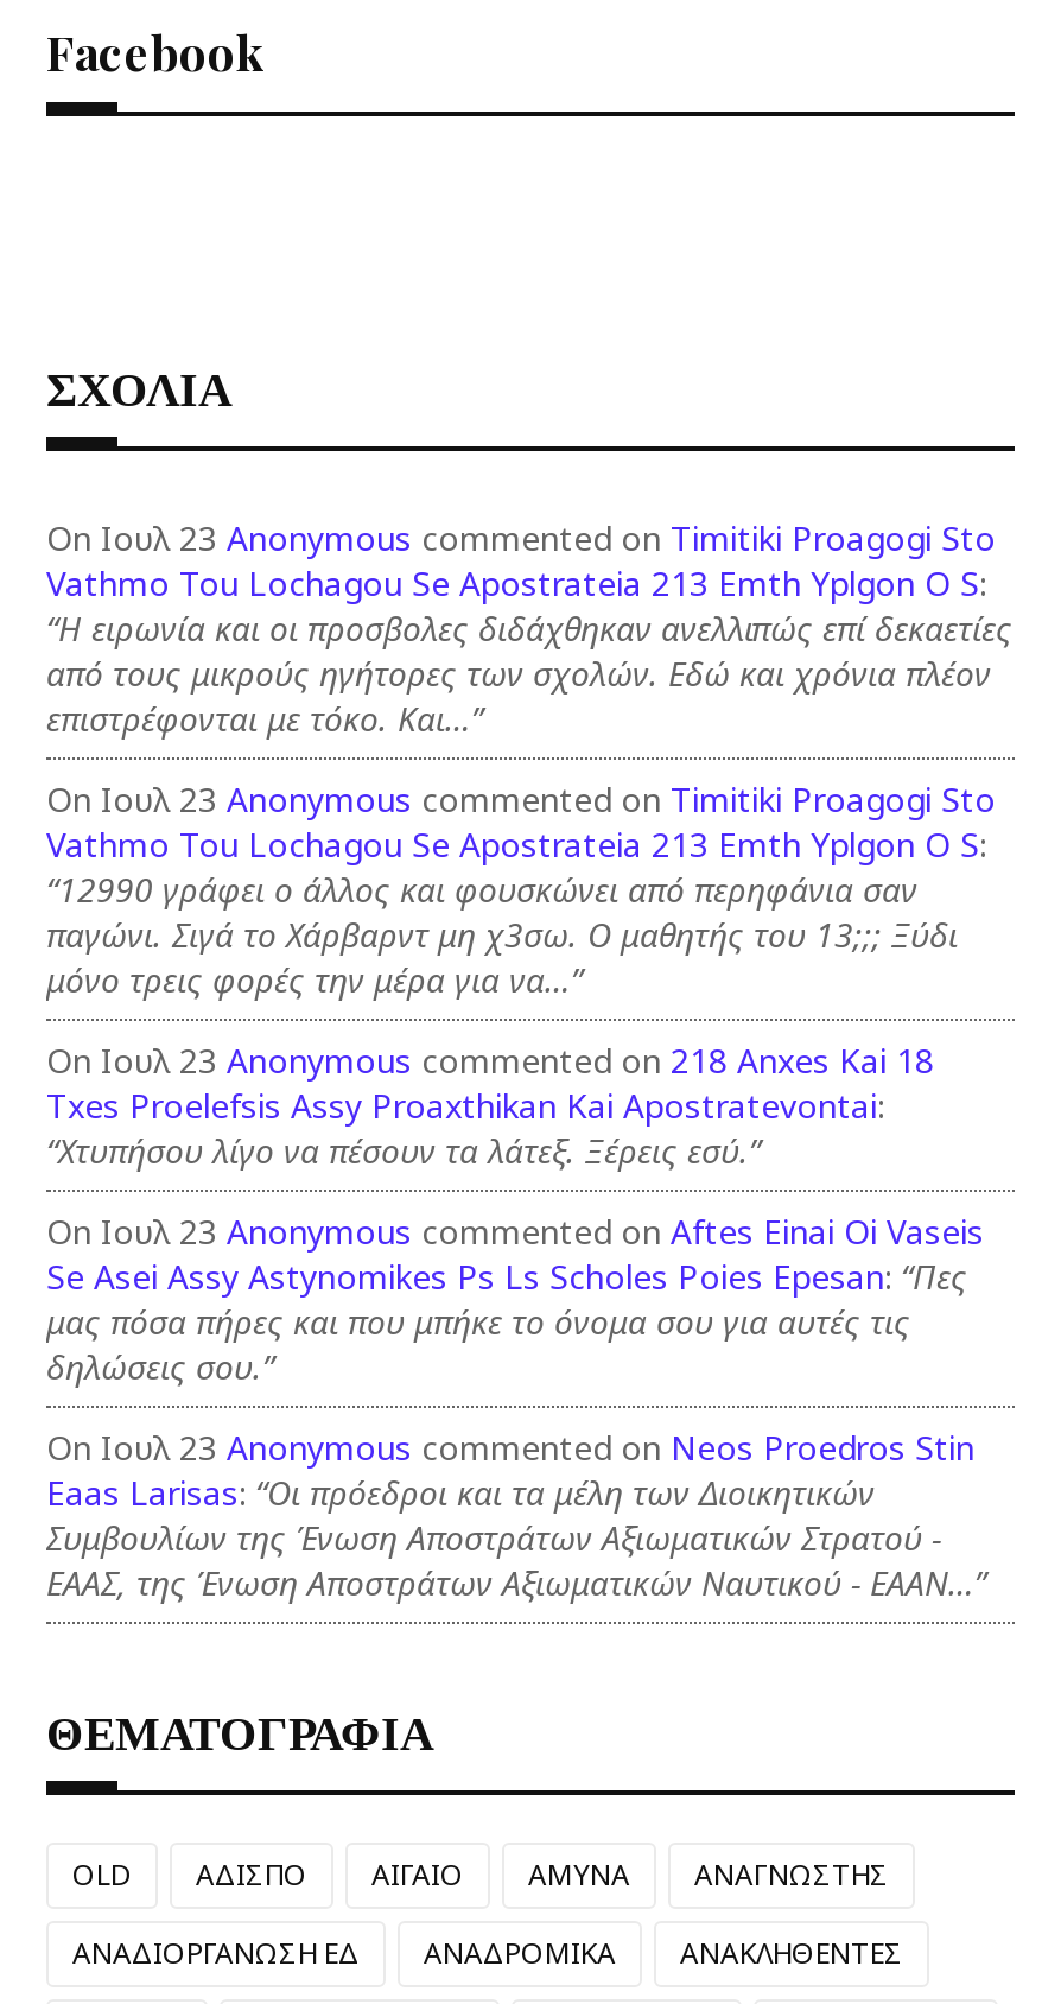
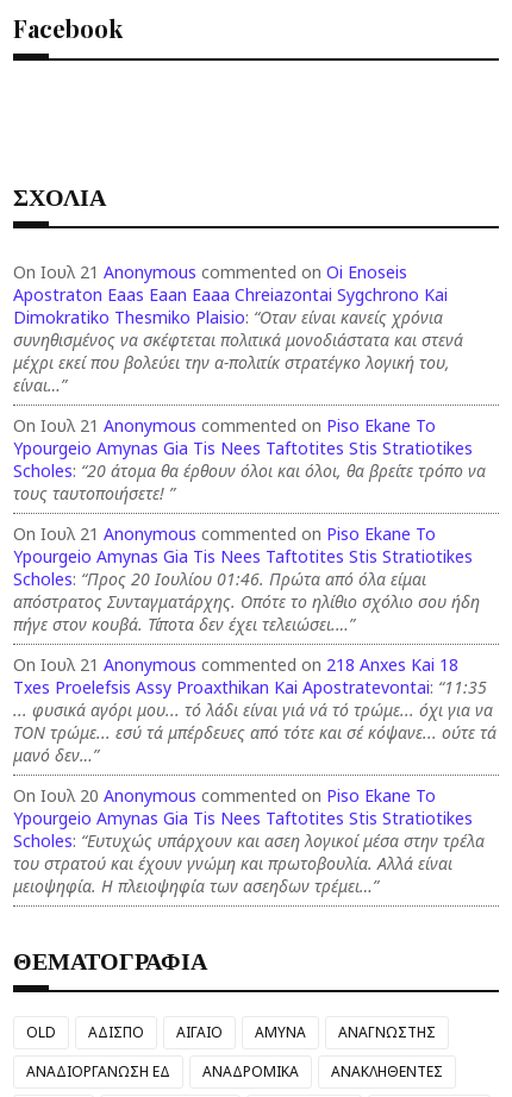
- On Ιουλ 23 Anonymous commented on Timitiki Proagogi Sto
- Vathmo Tou Lochagou Se Apostrateia 213 Emth Yplgon O S:
- “Η ειρωνία και οι προσβολες διδάχθηκαν ανελλιπώς επί δεκαετίες
- από τους μικρούς ηγήτορες των σχολών. Εδώ και χρόνια πλέον
- επιστρέφονται με τόκο. Και…”
+ On Ιουλ 21 Anonymous commented on Oi Enoseis
+ Apostraton Eaas Eaan Eaaa Chreiazontai Sygchrono Kai
+ Dimokratiko Thesmiko Plaisio: “Οταν είναι κανείς χρόνια
+ συνηθισμένος να σκέφτεται πολιτικά μονοδιάστατα και στενά
+ μέχρι εκεί που βολεύει την α-πολιτίκ στρατέγκο λογική του,
+ είναι…”

- On Ιουλ 23 Anonymous commented on Timitiki Proagogi Sto
- Vathmo Tou Lochagou Se Apostrateia 213 Emth Yplgon O S:
- “12990 γράφει ο άλλος και φουσκώνει από περηφάνια σαν
- παγώνι. Σιγά το Χάρβαρντ μη χ3σω. Ο μαθητής του 13;;; Ξύδι
- μόνο τρεις φορές την μέρα για να…”
+ On Ιουλ 21 Anonymous commented on Piso Ekane To
+ Ypourgeio Amynas Gia Tis Nees Taftotites Stis Stratiotikes
+ Scholes: “20 άτομα θα έρθουν όλοι και όλοι, θα βρείτε τρόπο να
+ τους ταυτοποιήσετε! ”

- On Ιουλ 23 Anonymous commented on 218 Anxes Kai 18
- Txes Proelefsis Assy Proaxthikan Kai Apostratevontai:
- “Χτυπήσου λίγο να πέσουν τα λάτεξ. Ξέρεις εσύ.”
+ On Ιουλ 21 Anonymous commented on Piso Ekane To
+ Ypourgeio Amynas Gia Tis Nees Taftotites Stis Stratiotikes
+ Scholes: “Προς 20 Ιουλίου 01:46. Πρώτα από όλα είμαι
+ απόστρατος Συνταγματάρχης. Οπότε το ηλίθιο σχόλιο σου ήδη
+ πήγε στον κουβά. Τίποτα δεν έχει τελειώσει.…”

- On Ιουλ 23 Anonymous commented on Aftes Einai Oi Vaseis
- Se Asei Assy Astynomikes Ps Ls Scholes Poies Epesan: “Πες
- μας πόσα πήρες και που μπήκε το όνομα σου για αυτές τις
- δηλώσεις σου.”
+ On Ιουλ 21 Anonymous commented on 218 Anxes Kai 18
+ Txes Proelefsis Assy Proaxthikan Kai Apostratevontai: “11:35
+ ... φυσικά αγόρι μου... τό λάδι είναι γιά νά τό τρώμε... όχι για να
+ ΤΟΝ τρώμε... εσύ τά μπέρδευες από τότε και σέ κόψανε... ούτε τά
+ μανό δεν…”

- On Ιουλ 23 Anonymous commented on Neos Proedros Stin
- Eaas Larisas: “Οι πρόεδροι και τα μέλη των Διοικητικών
- Συμβουλίων της Ένωση Αποστράτων Αξιωματικών Στρατού -
- ΕΑΑΣ, της Ένωση Αποστράτων Αξιωματικών Ναυτικού - ΕΑΑΝ…”
+ On Ιουλ 20 Anonymous commented on Piso Ekane To
+ Ypourgeio Amynas Gia Tis Nees Taftotites Stis Stratiotikes
+ Scholes: “Ευτυχώς υπάρχουν και ασεη λογικοί μέσα στην τρέλα
+ του στρατού και έχουν γνώμη και πρωτοβουλία. Αλλά είναι
+ μειοψηφία. Η πλειοψηφία των ασεηδων τρέμει…”
